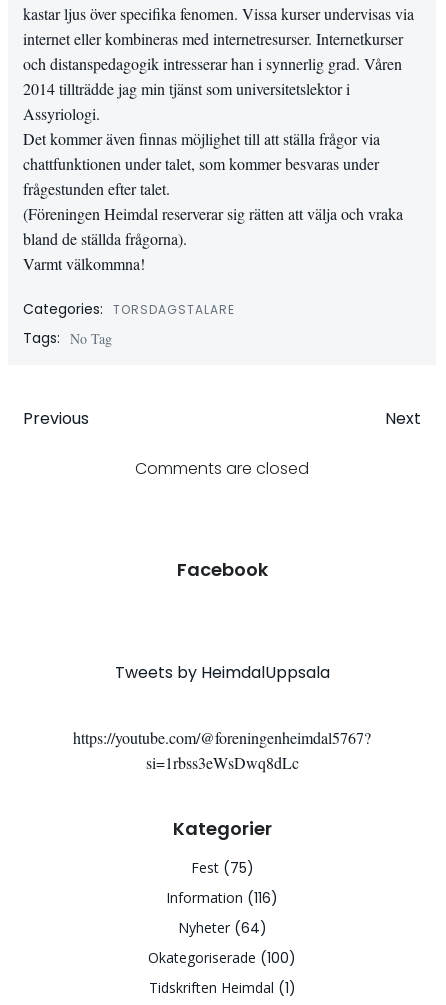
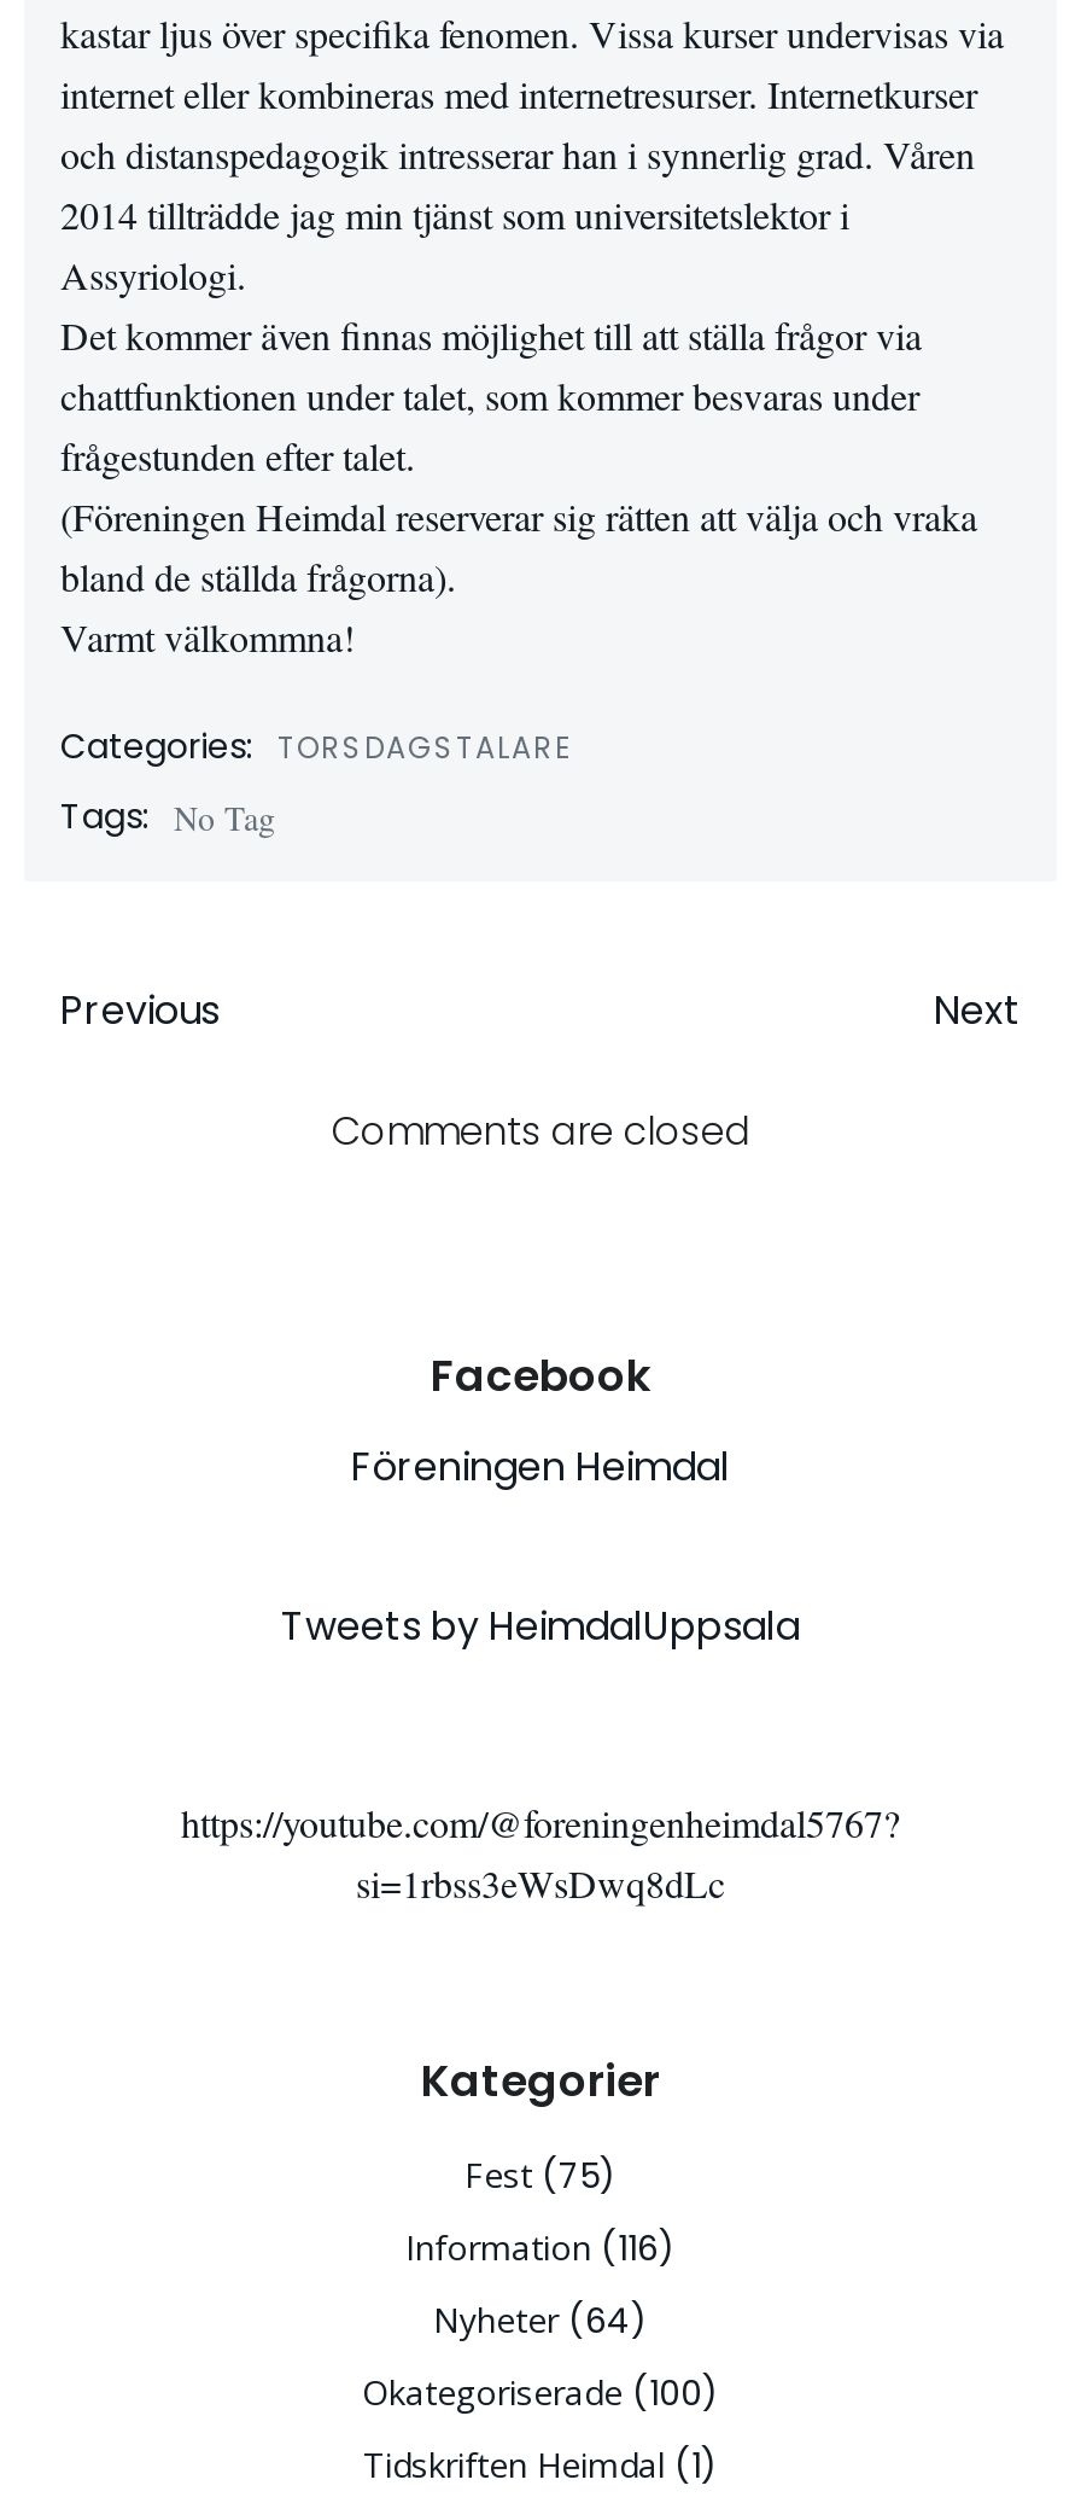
+ Föreningen Heimdal
